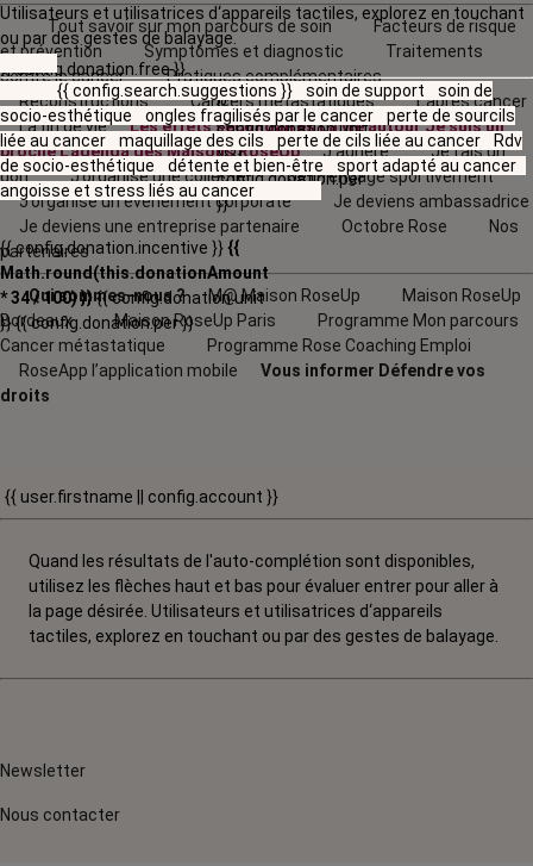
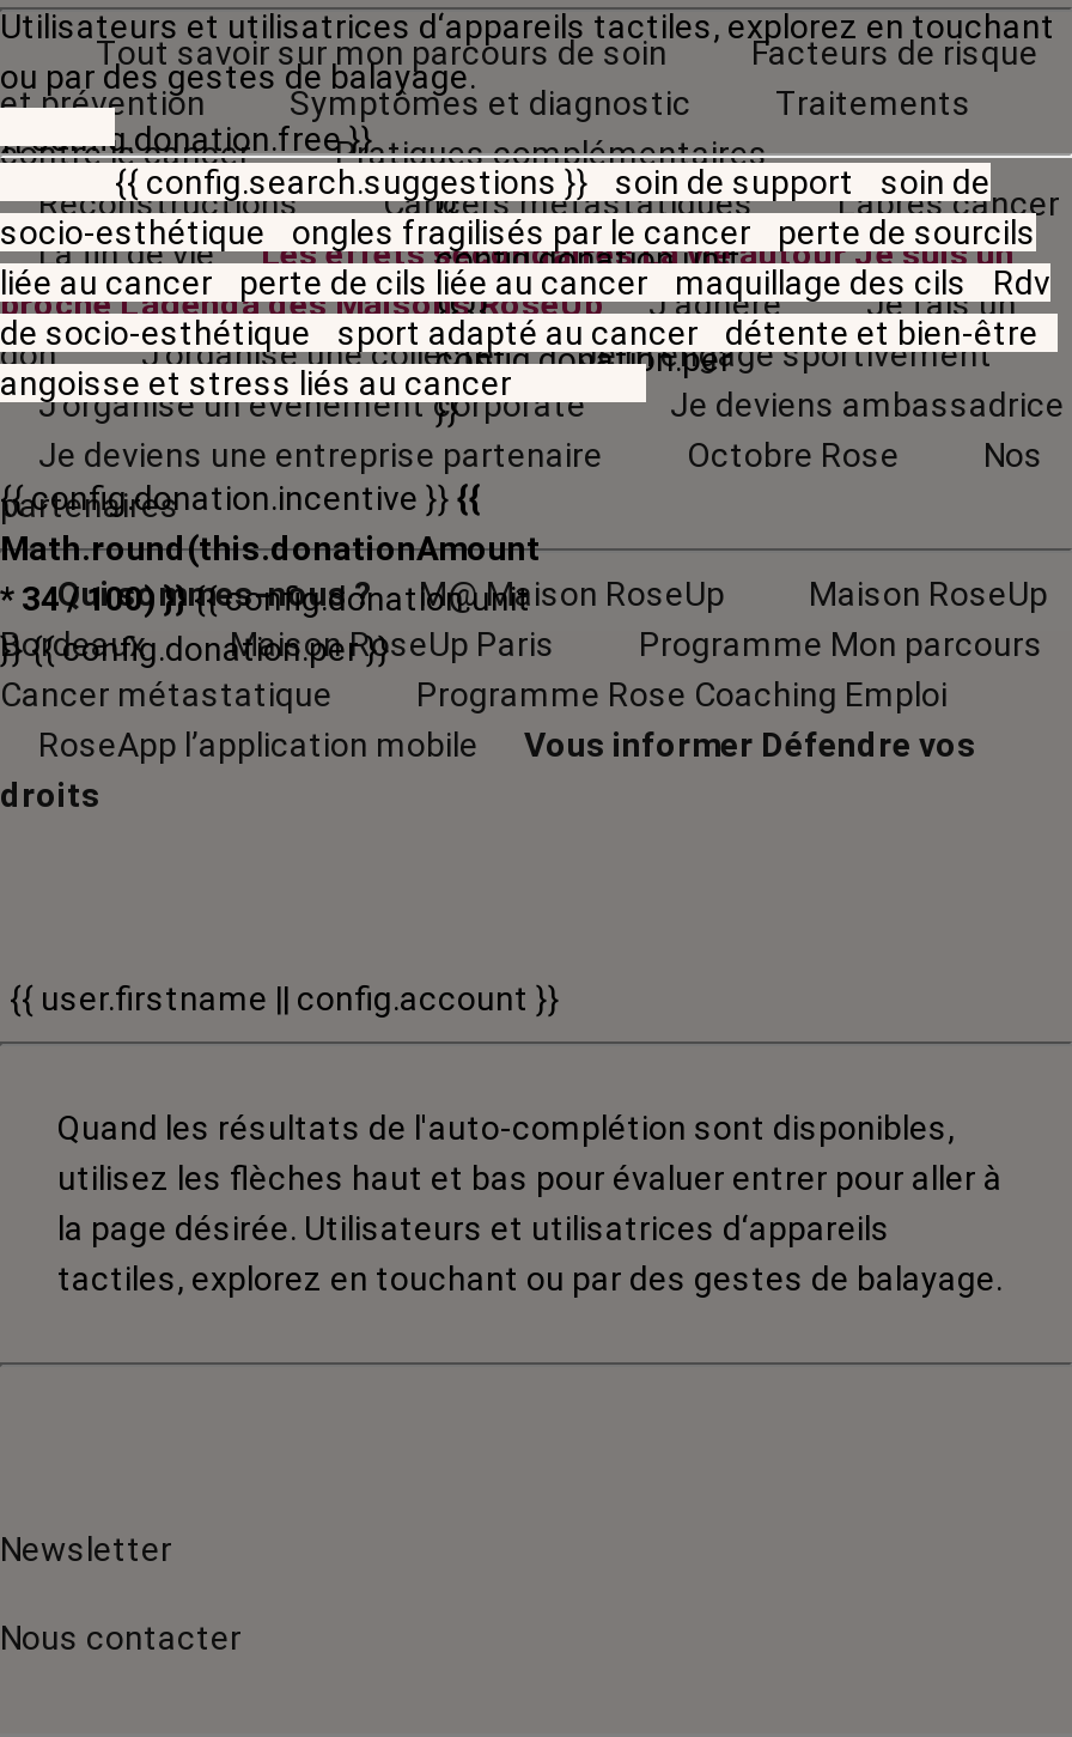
- liée au cancer maquillage des cils perte de cils liée au cancer Rdv
+ liée au cancer perte de cils liée au cancer maquillage des cils Rdv

- de socio-esthétique détente et bien-être sport adapté au cancer
+ de socio-esthétique sport adapté au cancer détente et bien-être
